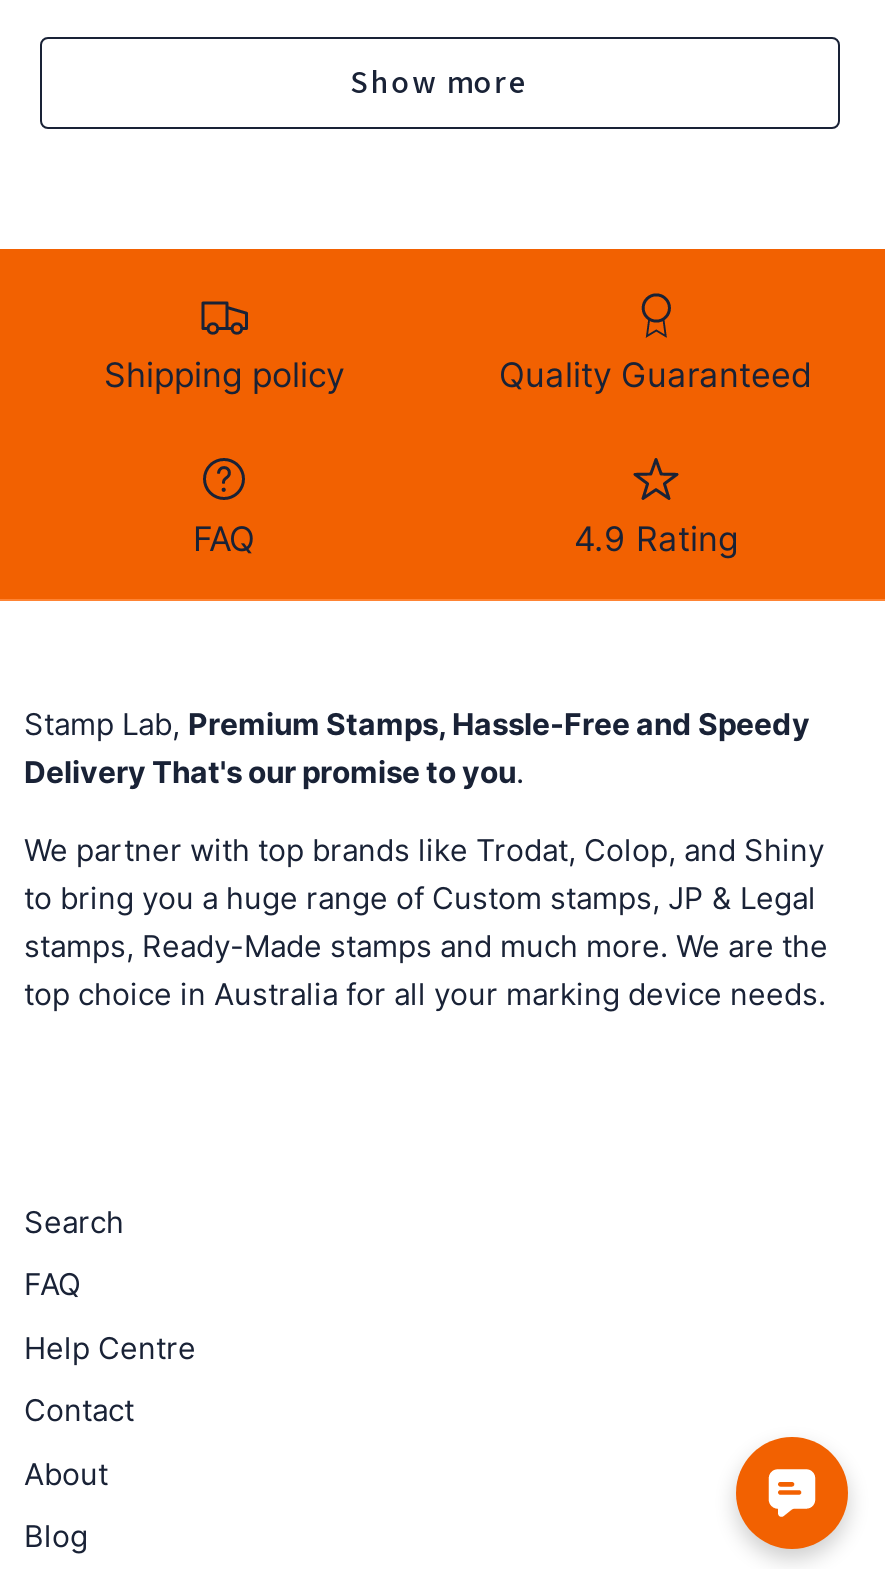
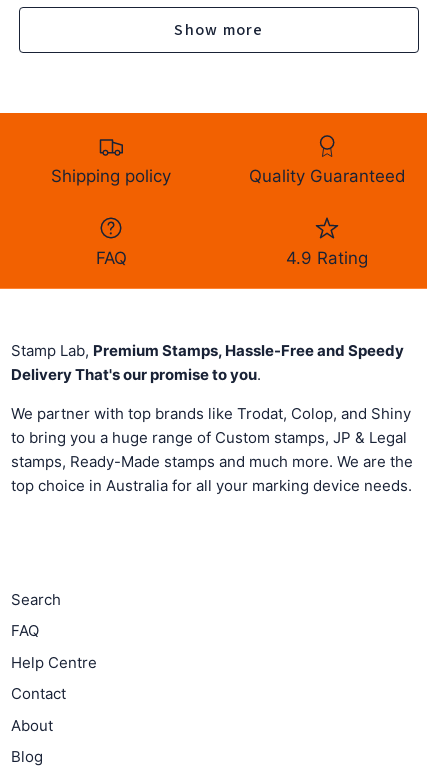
- [image]
